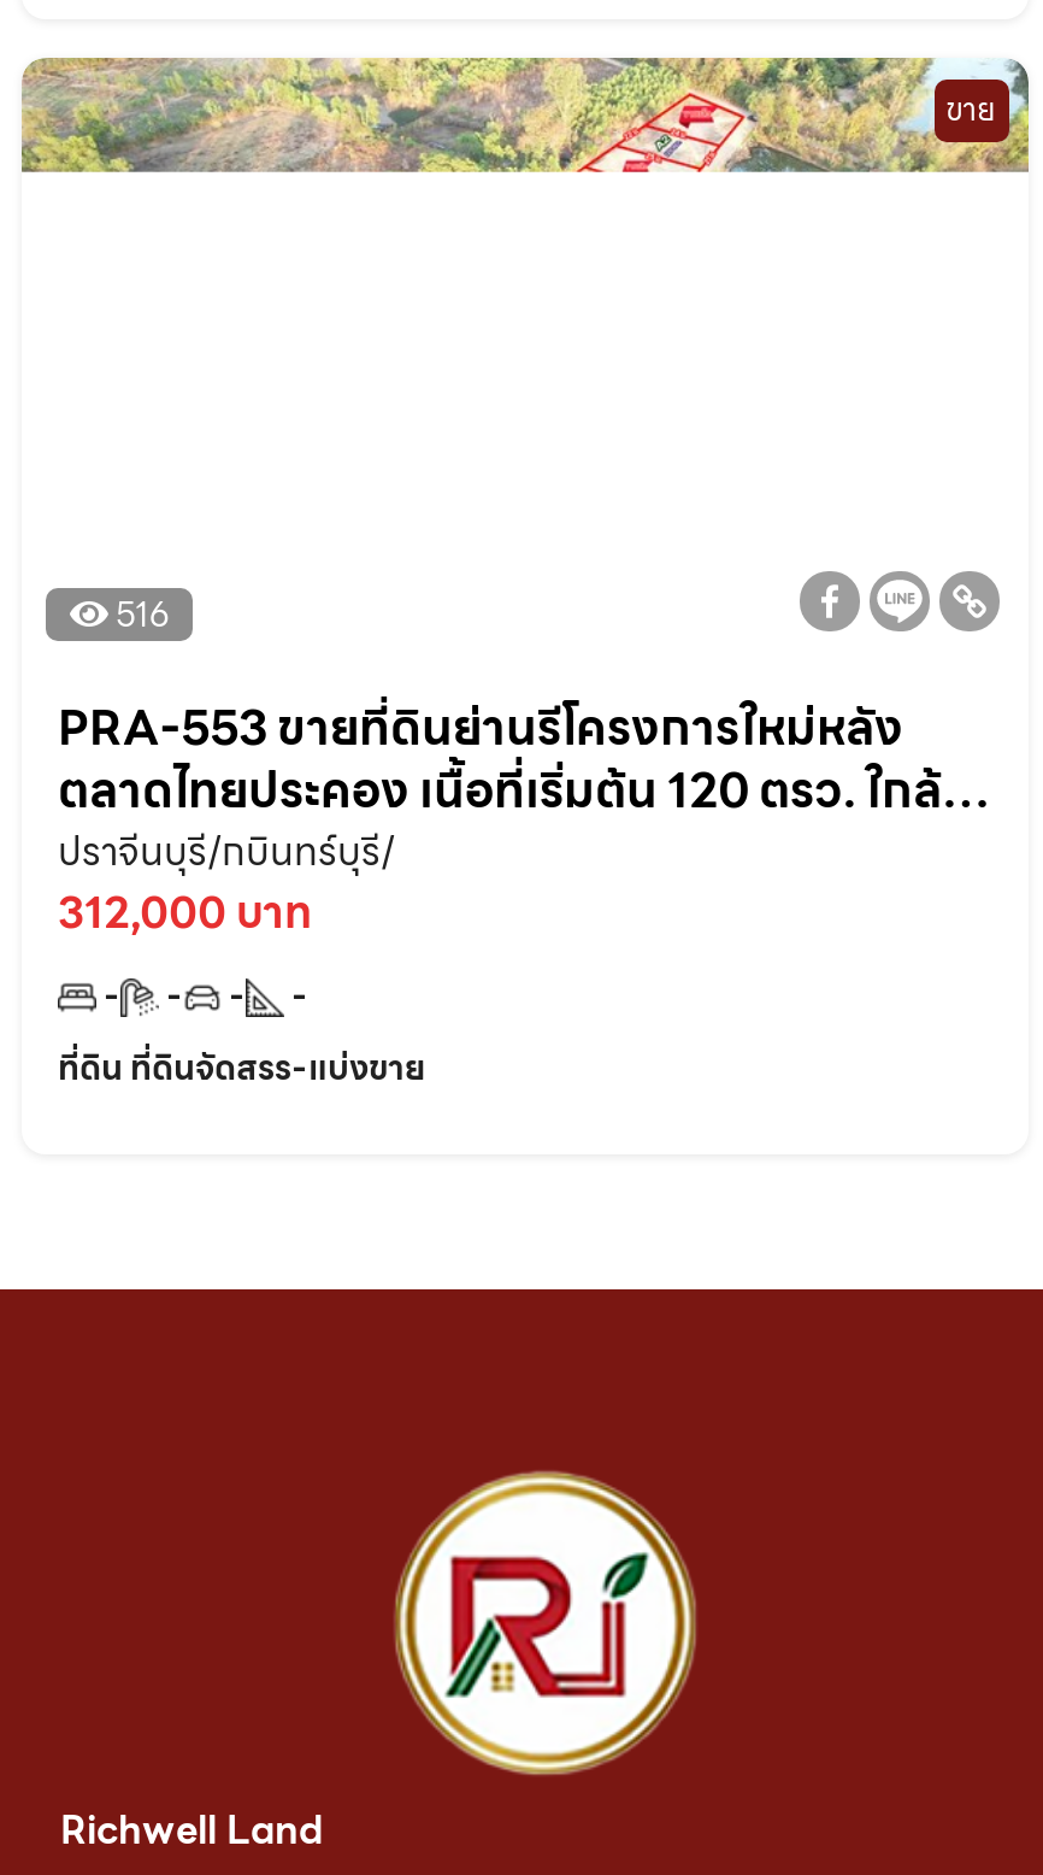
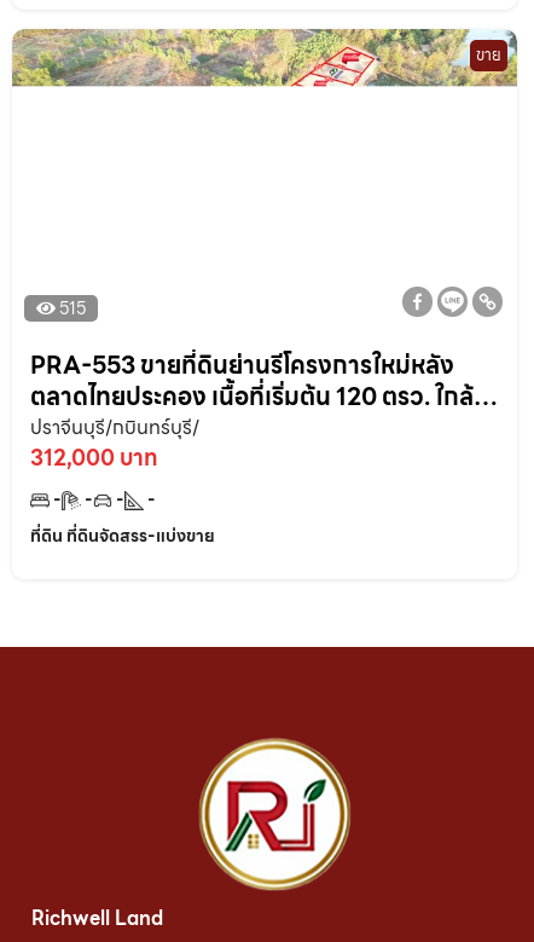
- 516
+ 515
